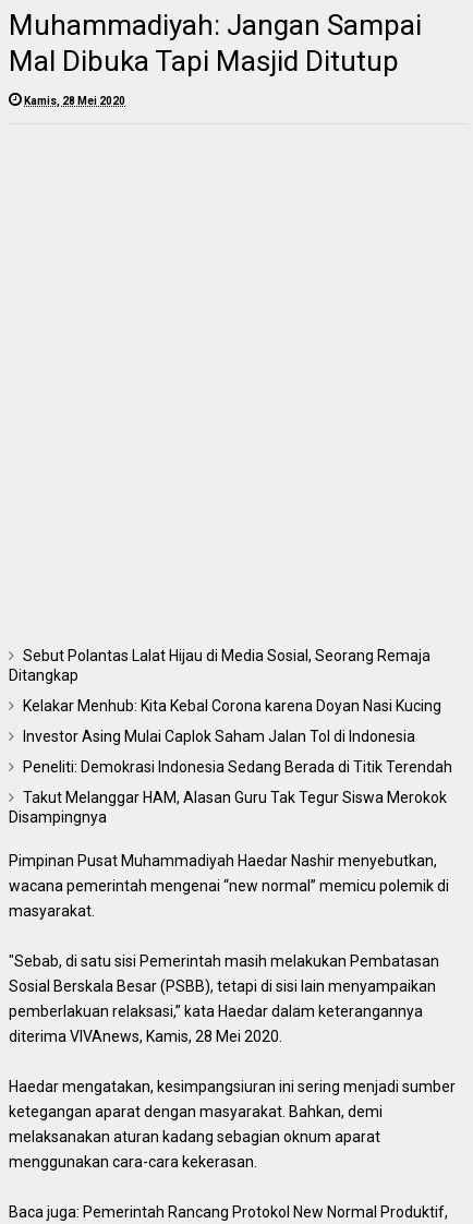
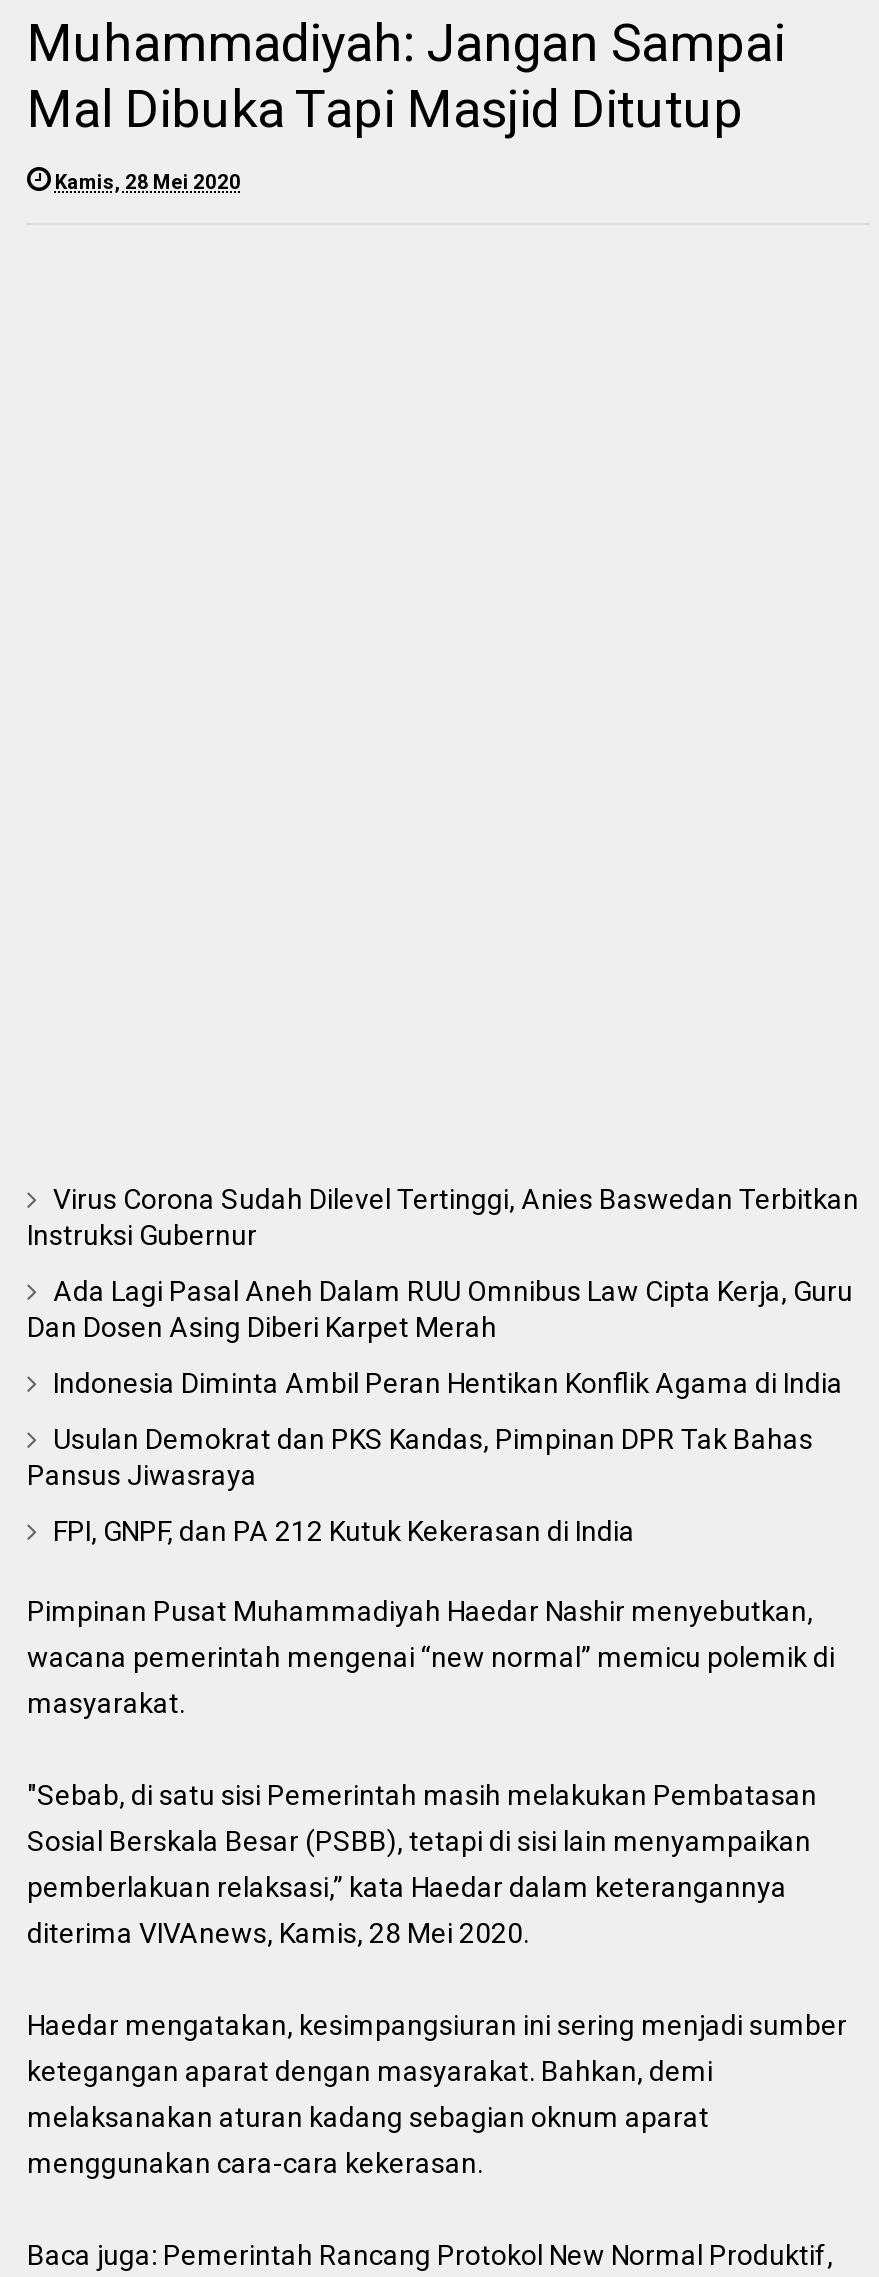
- Sebut Polantas Lalat Hijau di Media Sosial, Seorang Remaja
- Ditangkap
+ Virus Corona Sudah Dilevel Tertinggi, Anies Baswedan Terbitkan
+ Instruksi Gubernur

- Kelakar Menhub: Kita Kebal Corona karena Doyan Nasi Kucing
+ Ada Lagi Pasal Aneh Dalam RUU Omnibus Law Cipta Kerja, Guru
+ Dan Dosen Asing Diberi Karpet Merah

- Investor Asing Mulai Caplok Saham Jalan Tol di Indonesia
+ Indonesia Diminta Ambil Peran Hentikan Konflik Agama di India

- Peneliti: Demokrasi Indonesia Sedang Berada di Titik Terendah
+ Usulan Demokrat dan PKS Kandas, Pimpinan DPR Tak Bahas
+ Pansus Jiwasraya

- Takut Melanggar HAM, Alasan Guru Tak Tegur Siswa Merokok
- Disampingnya
+ FPI, GNPF, dan PA 212 Kutuk Kekerasan di India
